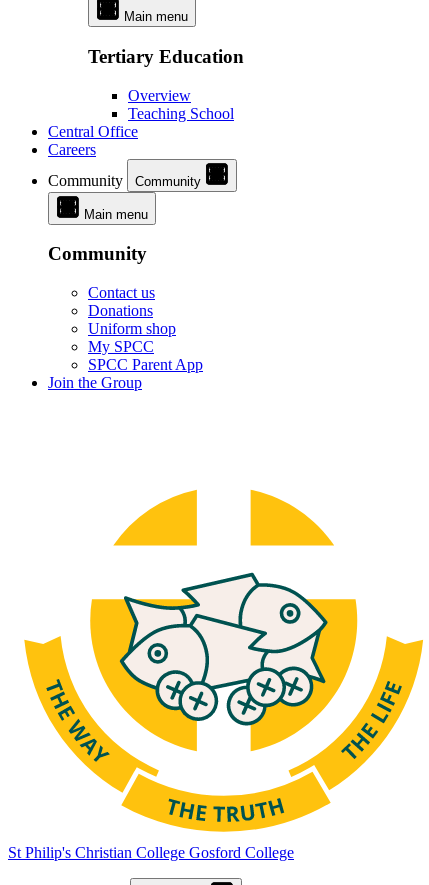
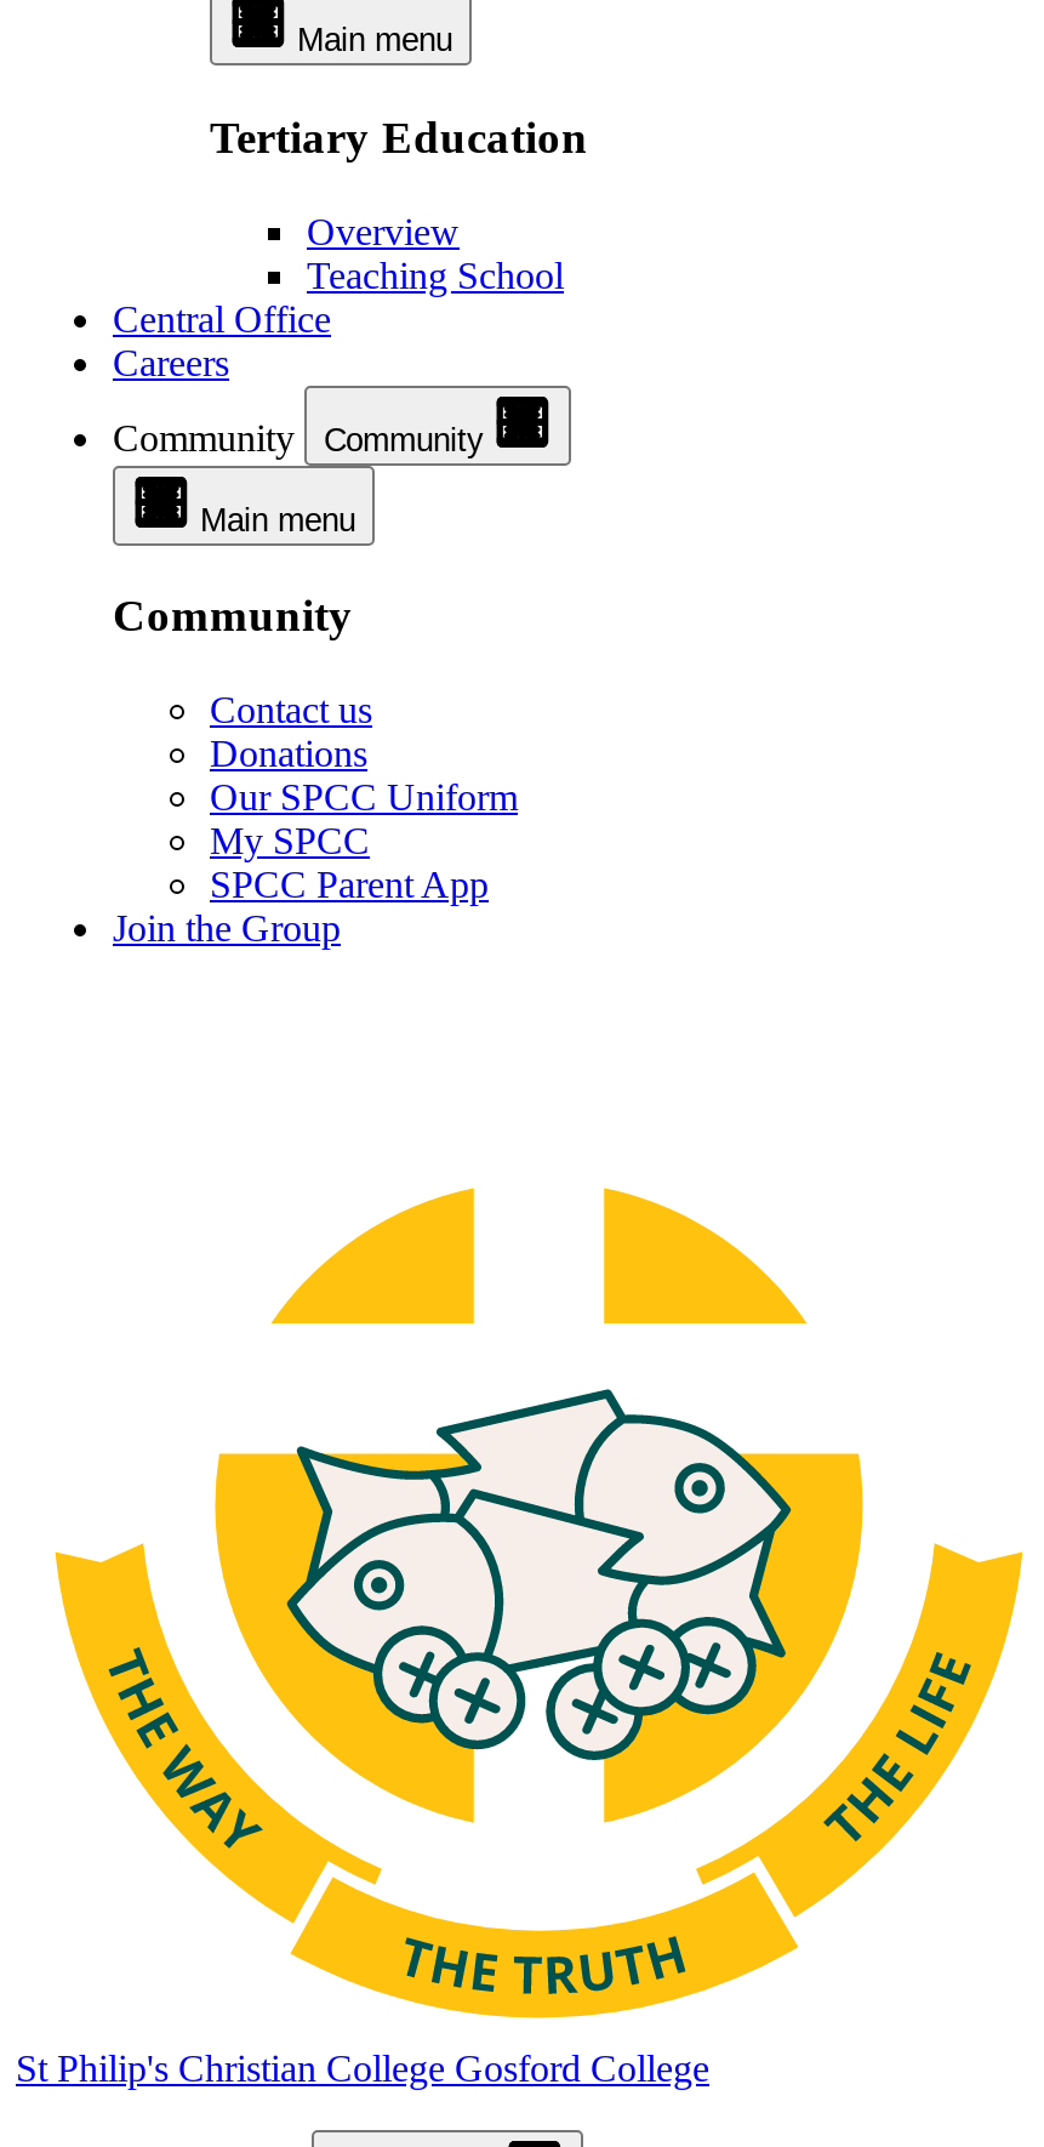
- Uniform shop
+ Our SPCC Uniform
